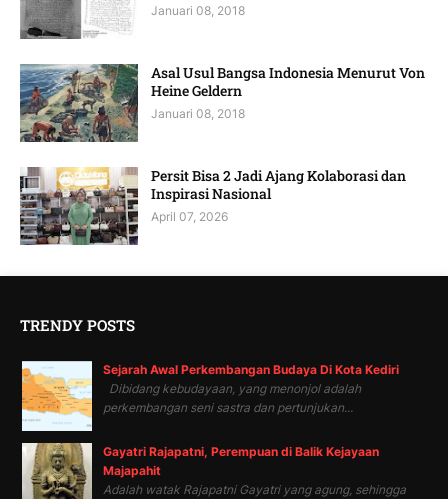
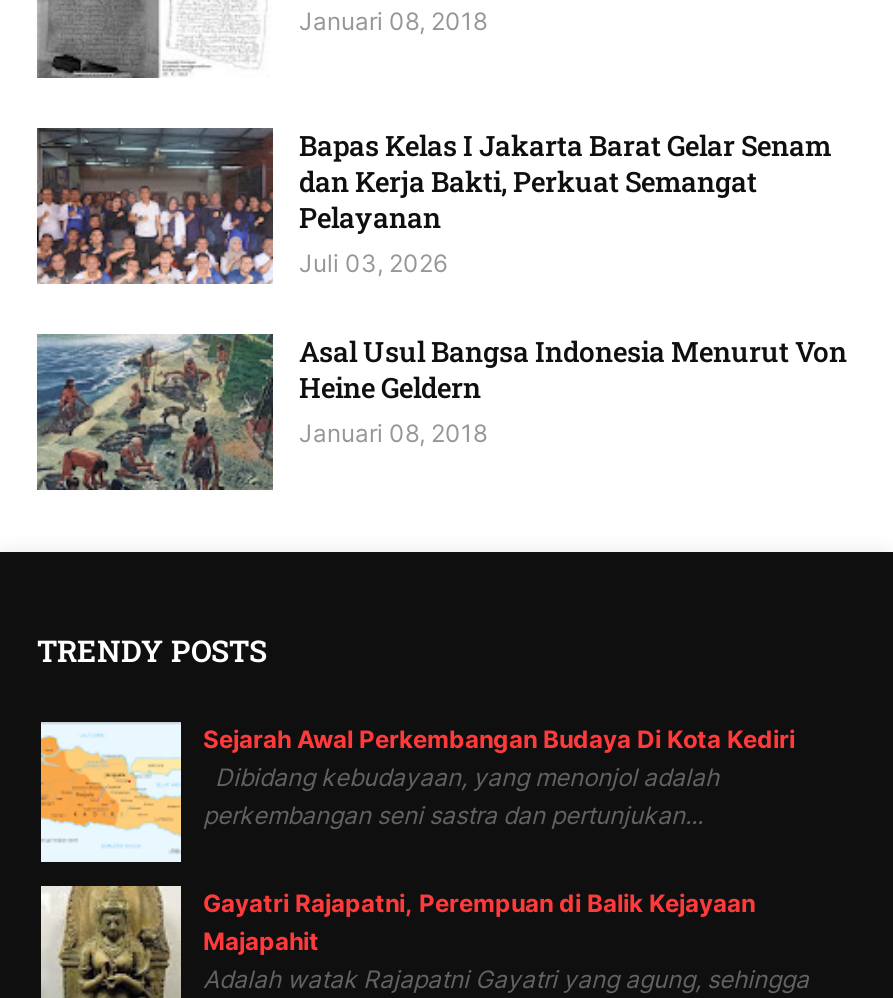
+ [image]
+ Bapas Kelas I Jakarta Barat Gelar Senam
+ dan Kerja Bakti, Perkuat Semangat
+ Pelayanan
+ Juli 03, 2026

moved down: [image] | Asal Usul Bangsa Indonesia Menurut Von | Heine Geldern | Januari 08, 2018

- [image]
- Persit Bisa 2 Jadi Ajang Kolaborasi dan
- Inspirasi Nasional
- April 07, 2026
